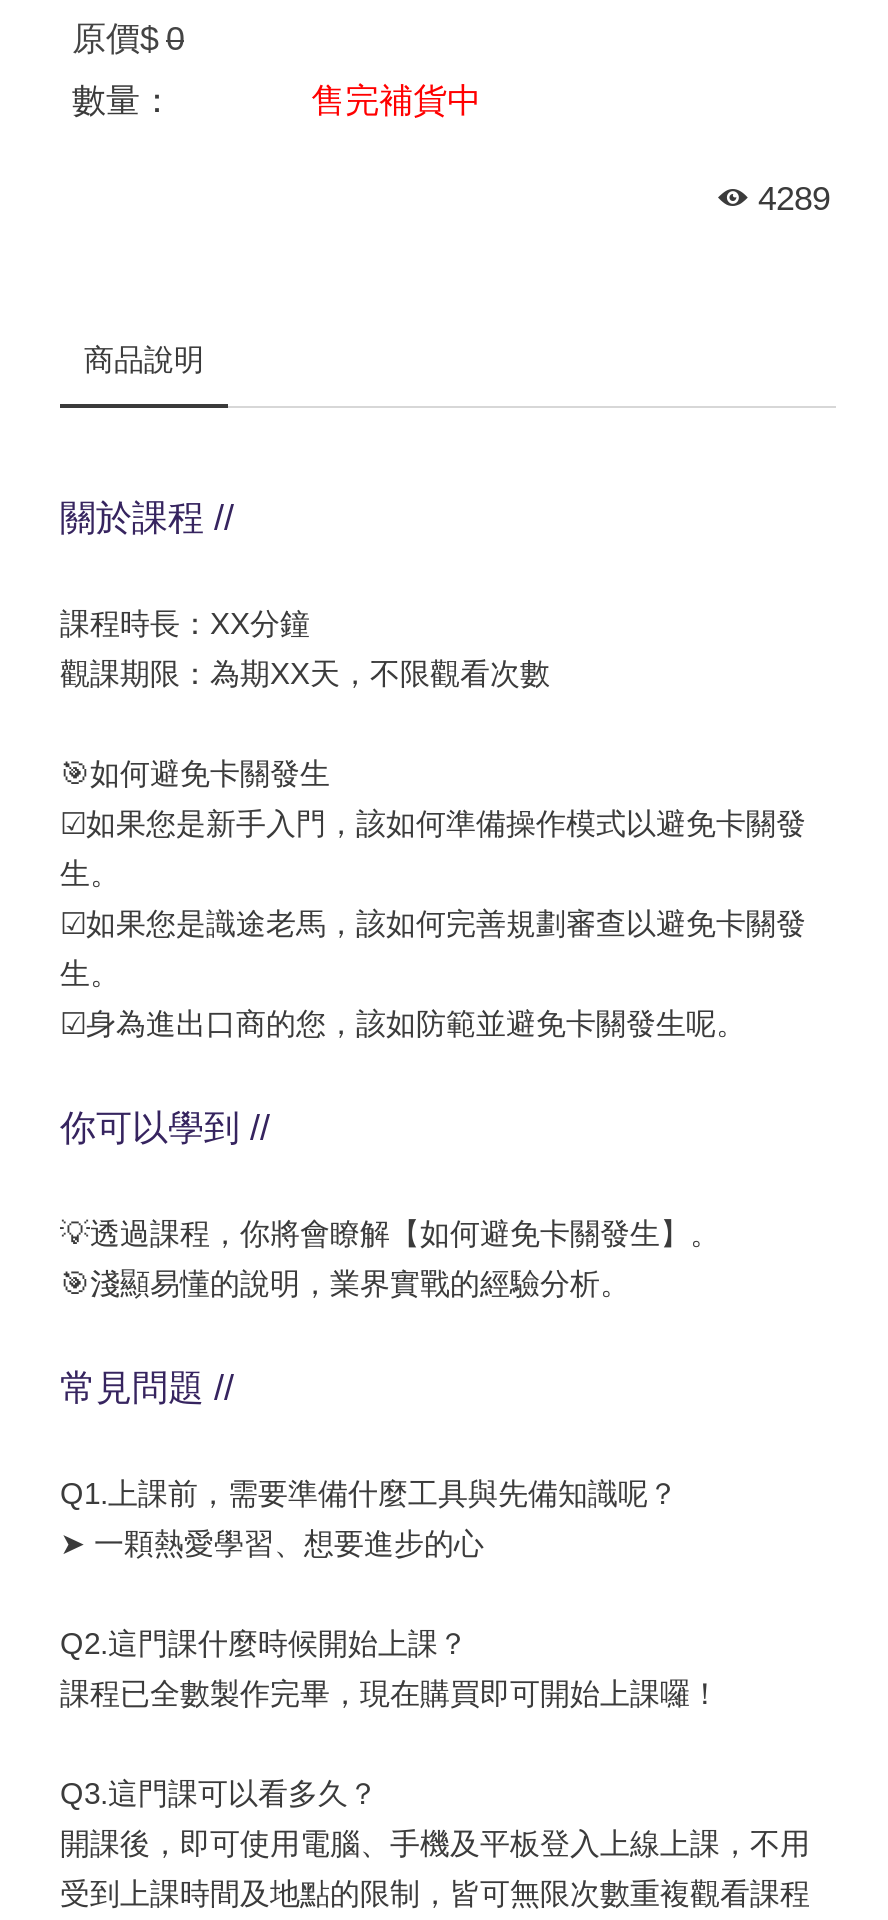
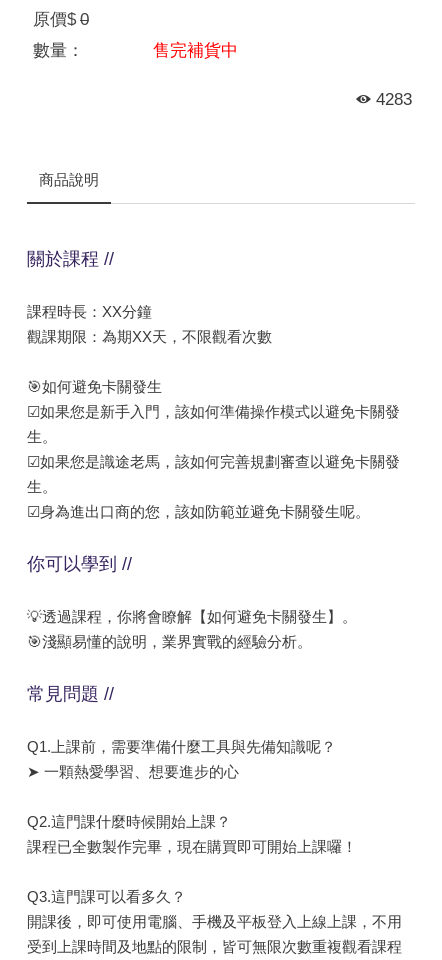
- 4289
+ 4283
